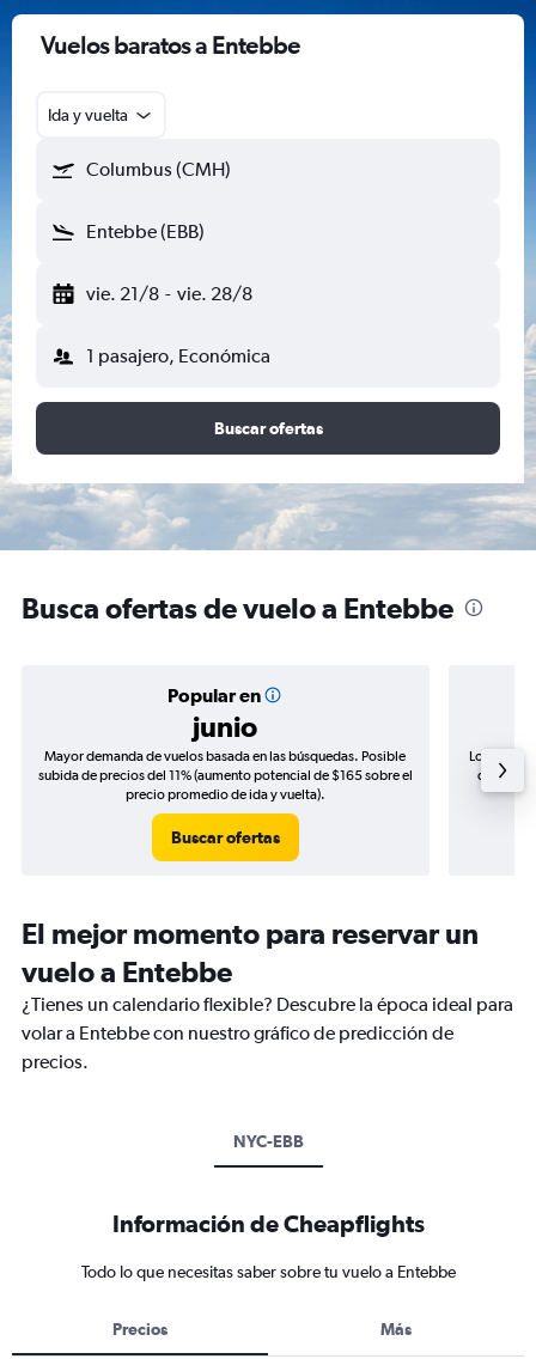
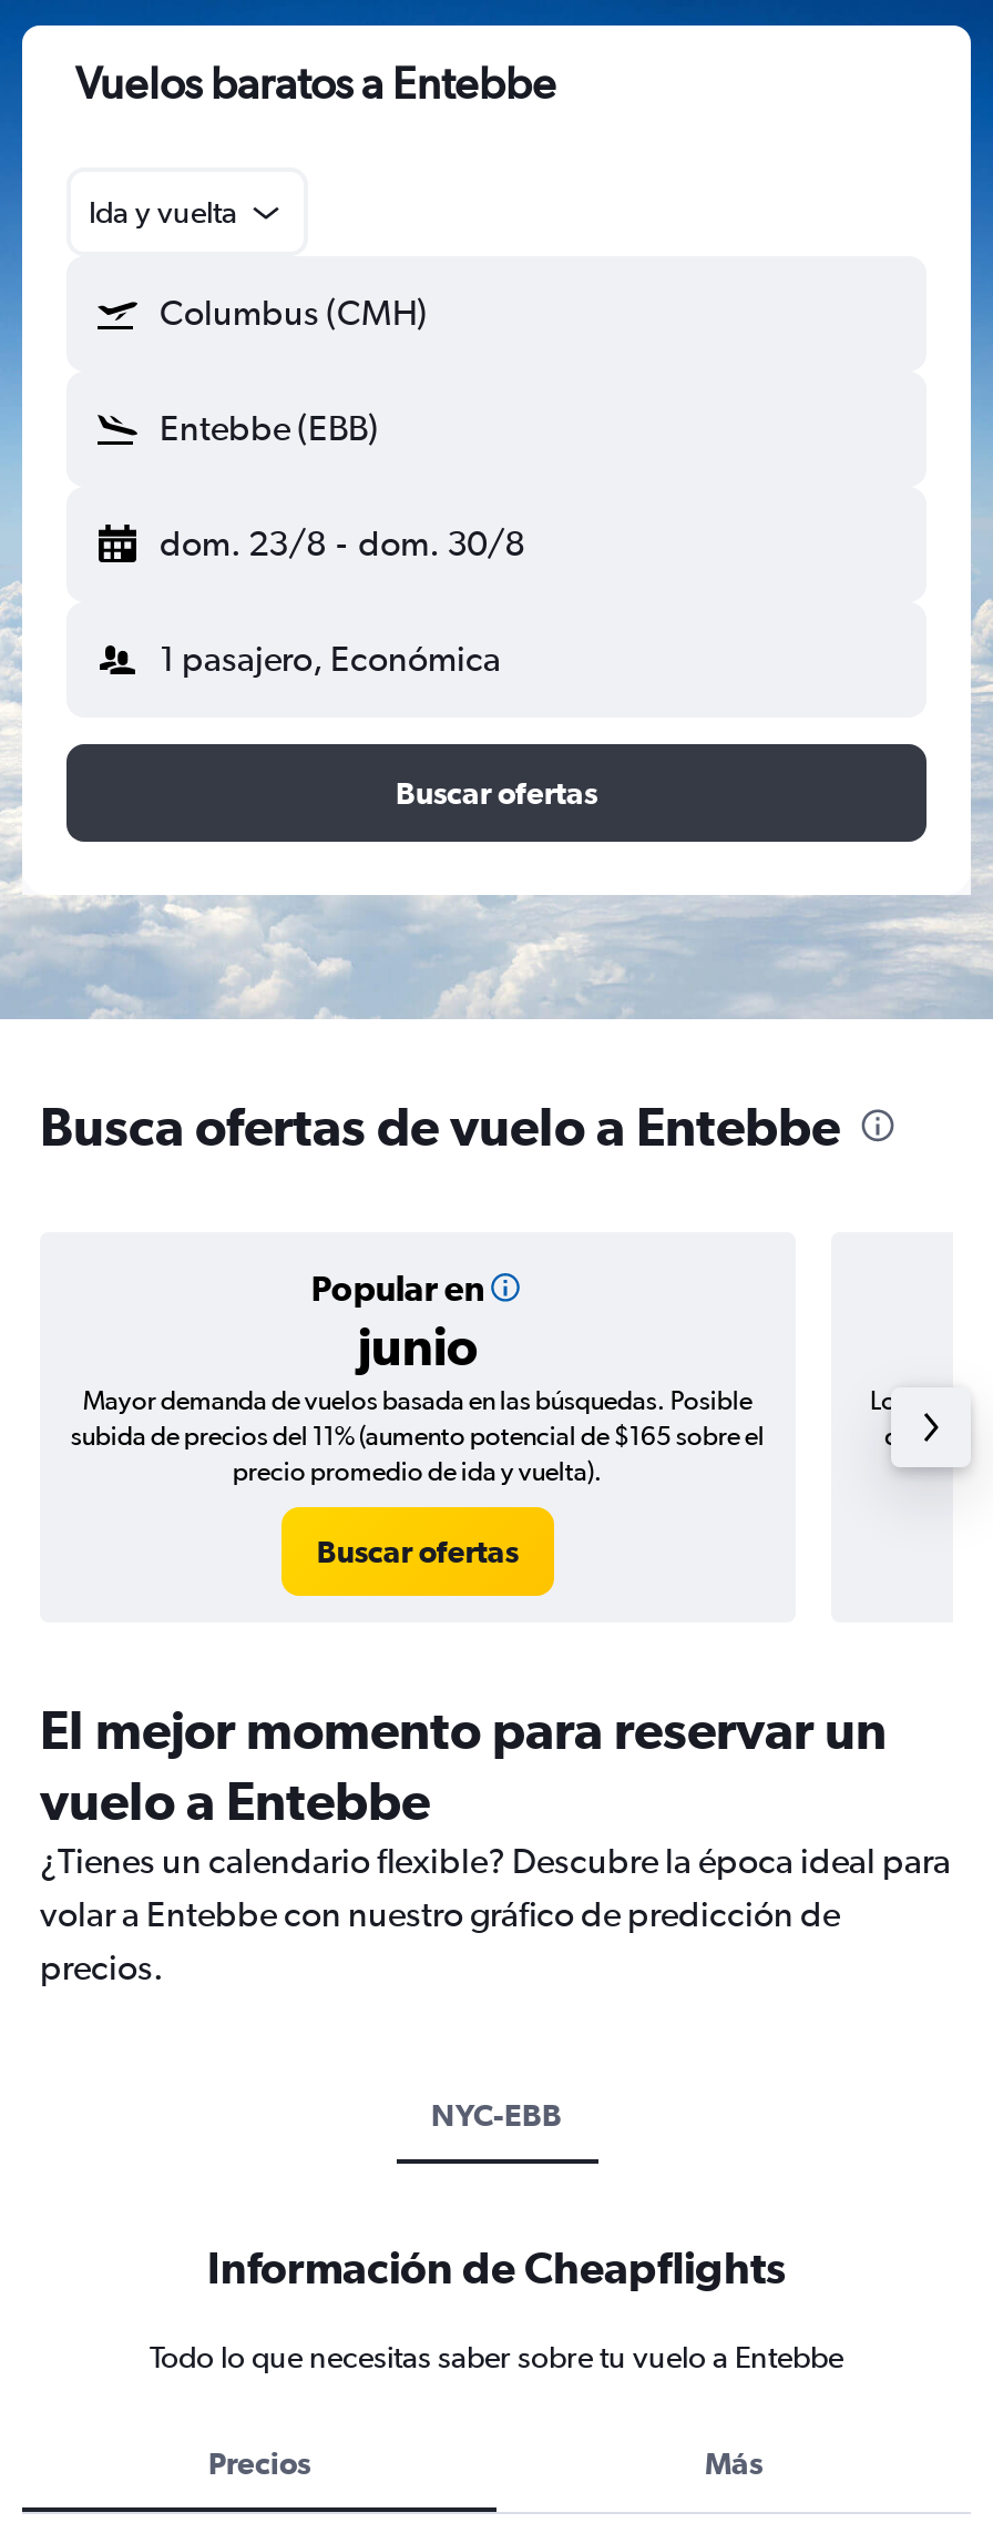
- vie. 21/8 - vie. 28/8
+ dom. 23/8 - dom. 30/8
